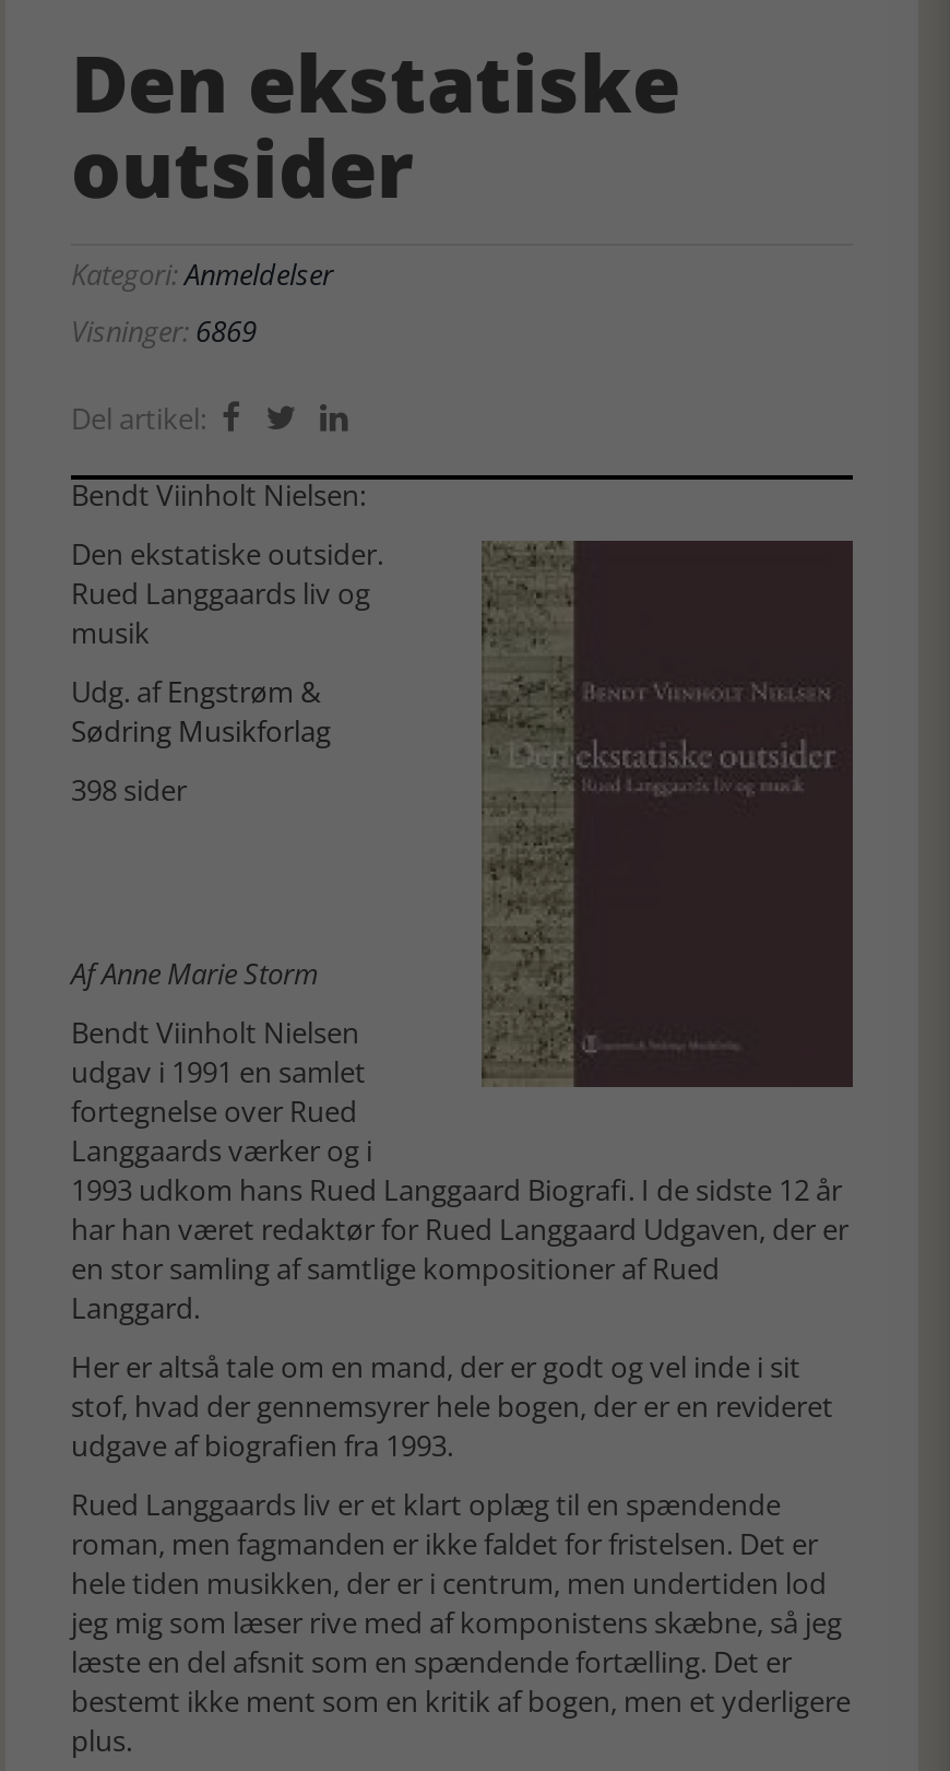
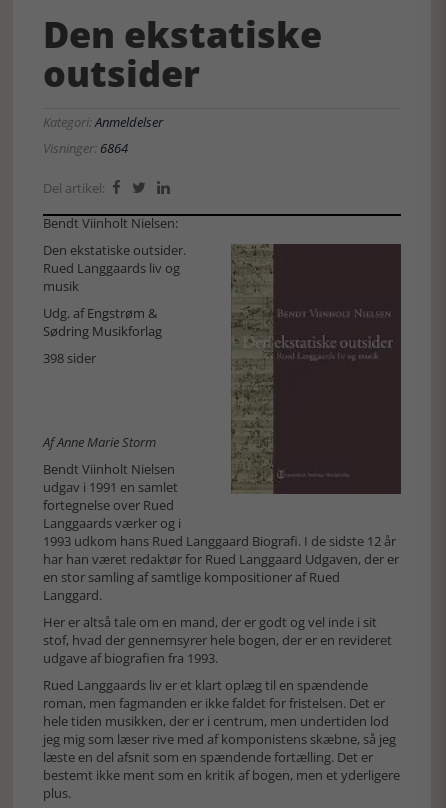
- Visninger: 6869
+ Visninger: 6864
